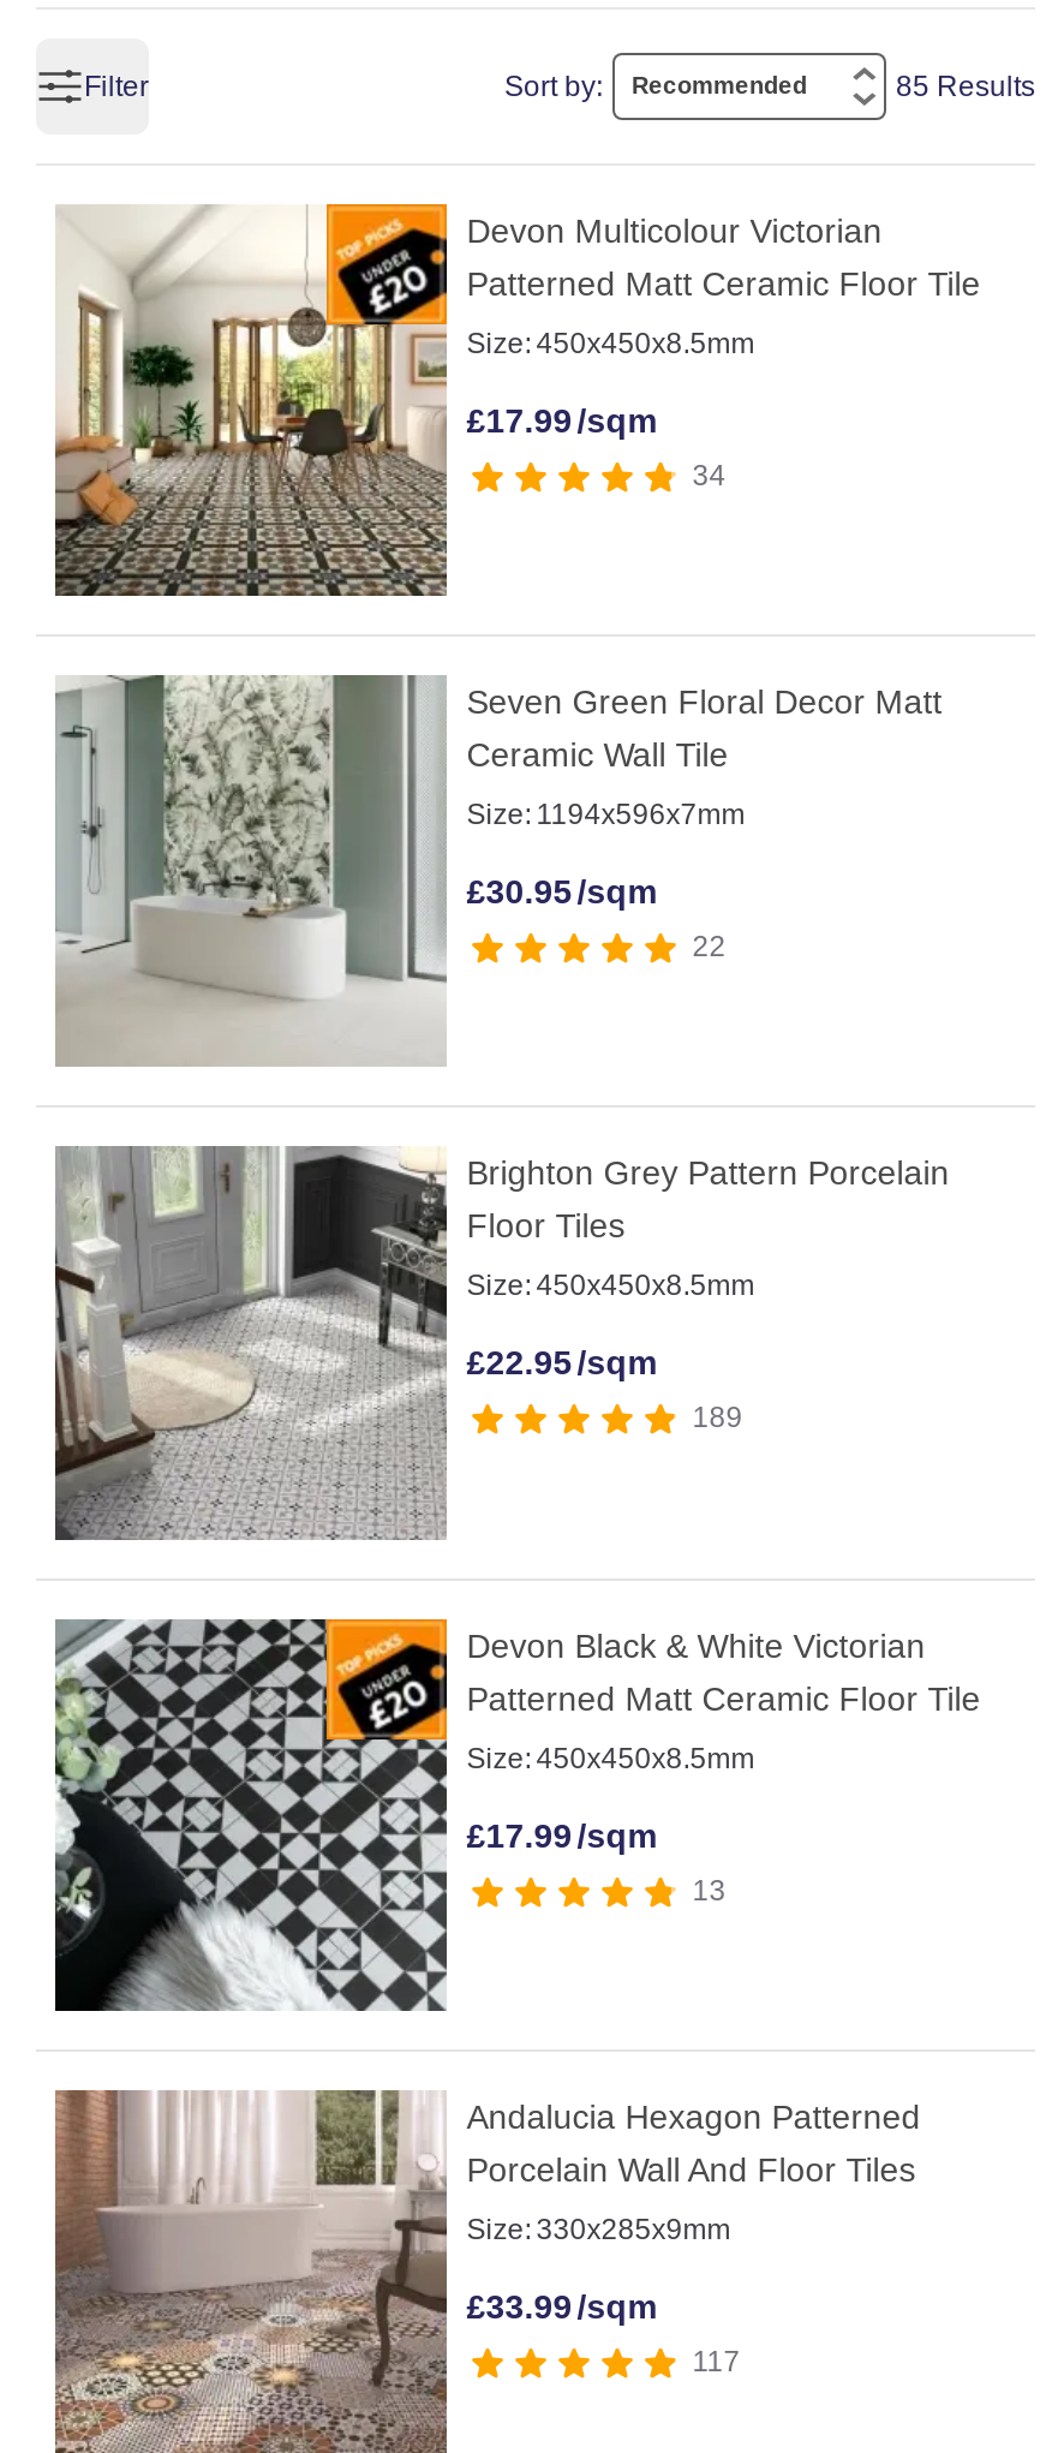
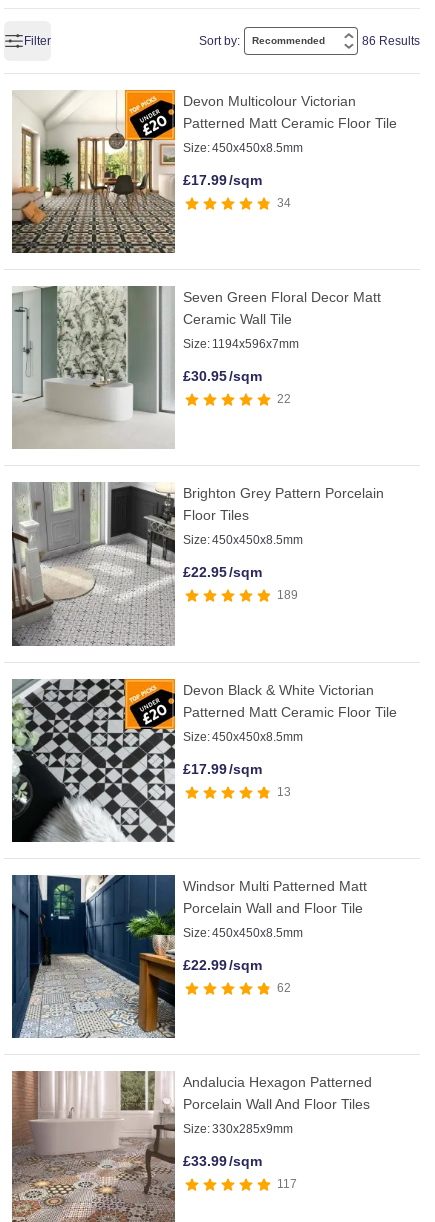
- 85 Results
+ 86 Results

+ [image]
+ Windsor Multi Patterned Matt
+ Porcelain Wall and Floor Tile
+ Size: 450x450x8.5mm
+ £22.99 /sqm
+ 62
